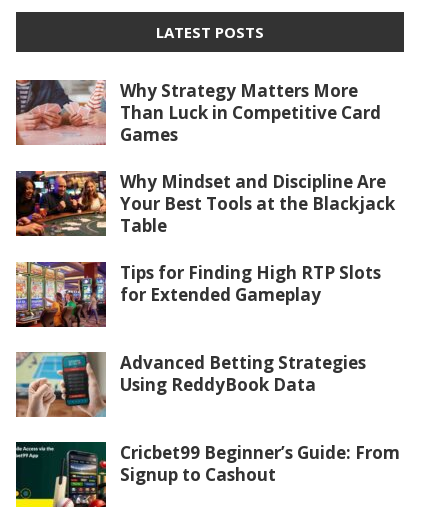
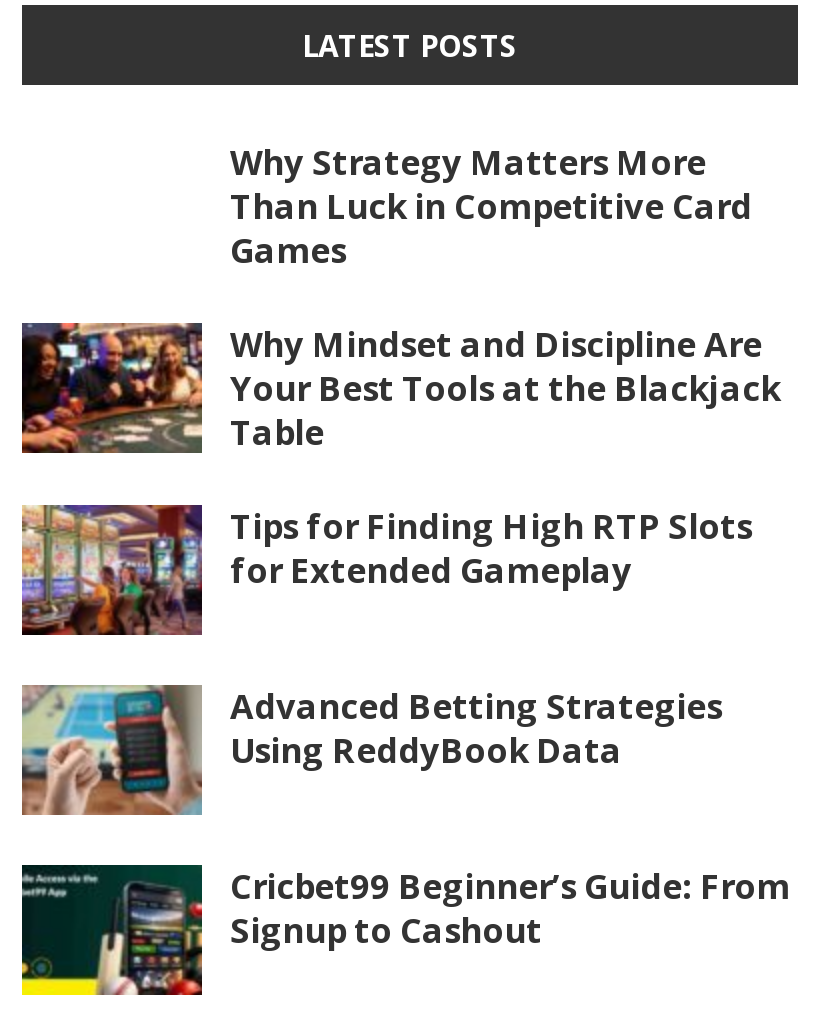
- [image]
